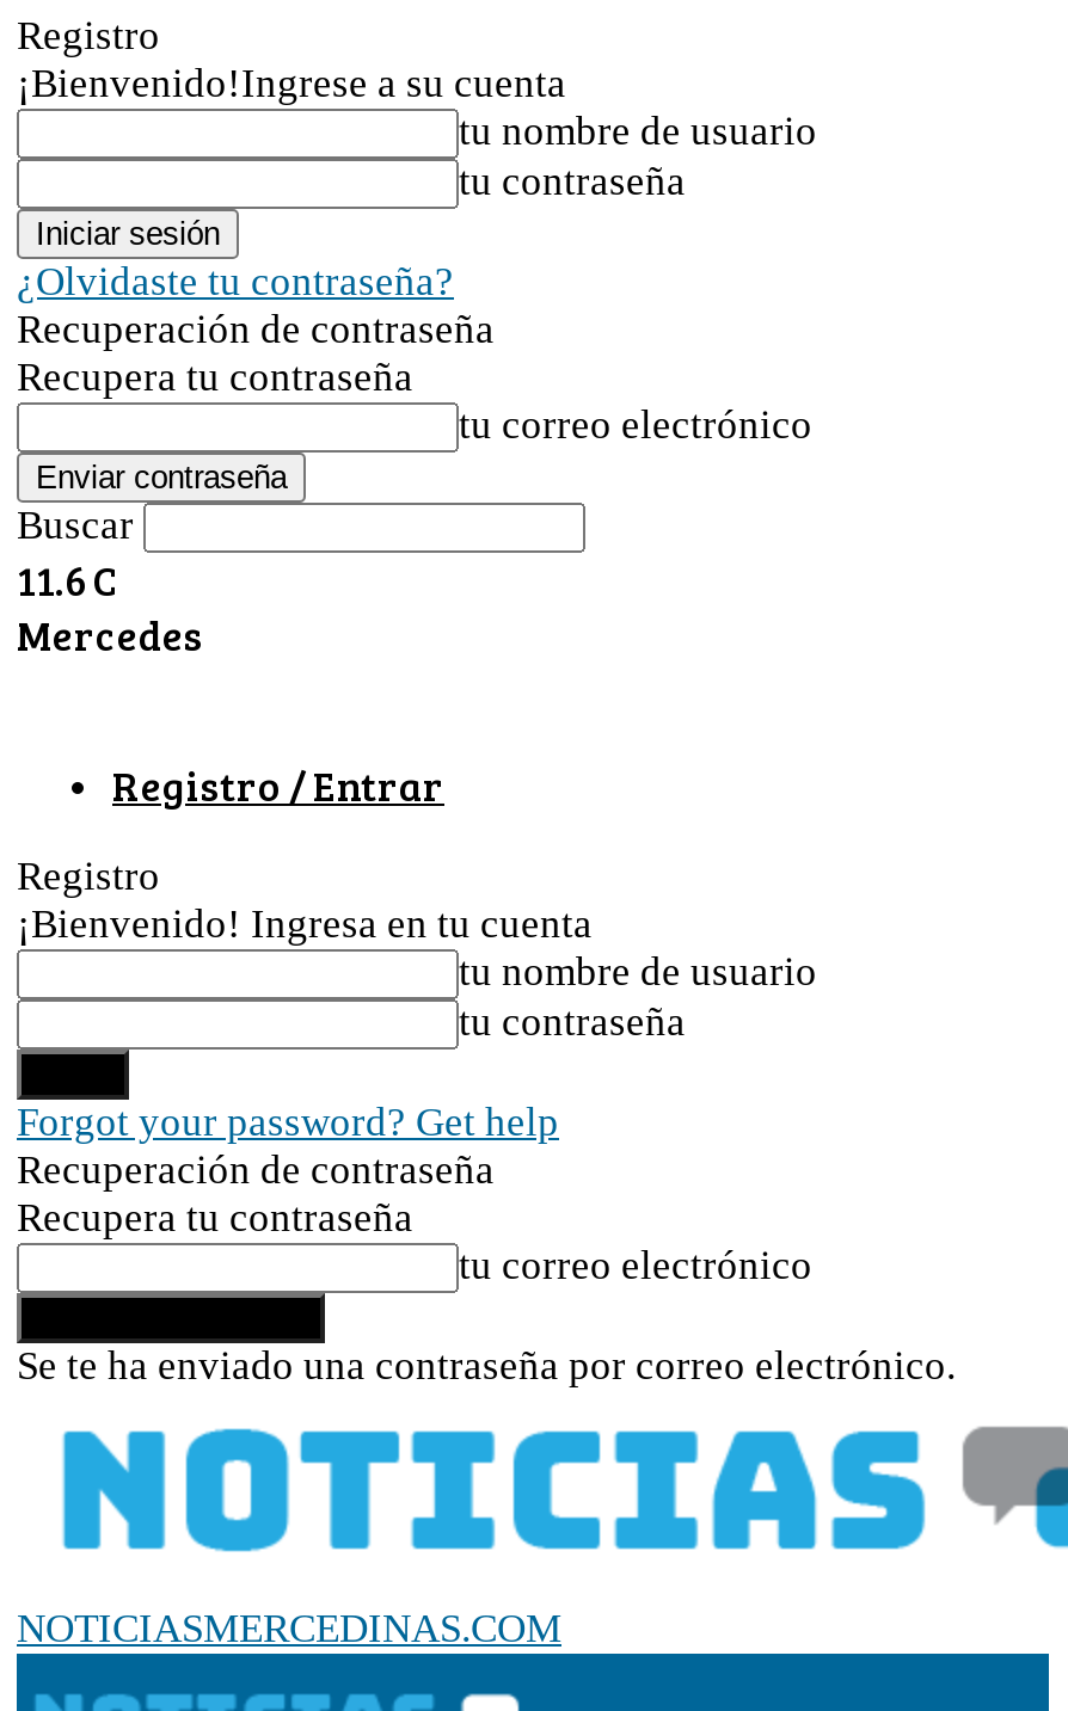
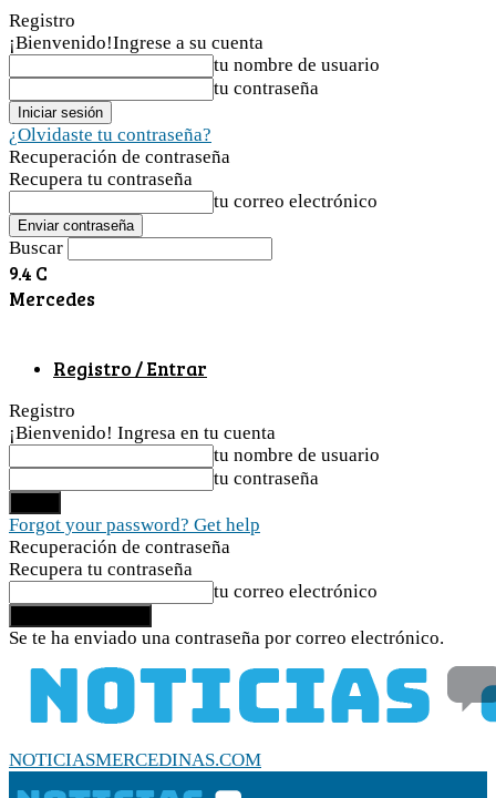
- 11.6 C
+ 9.4 C
